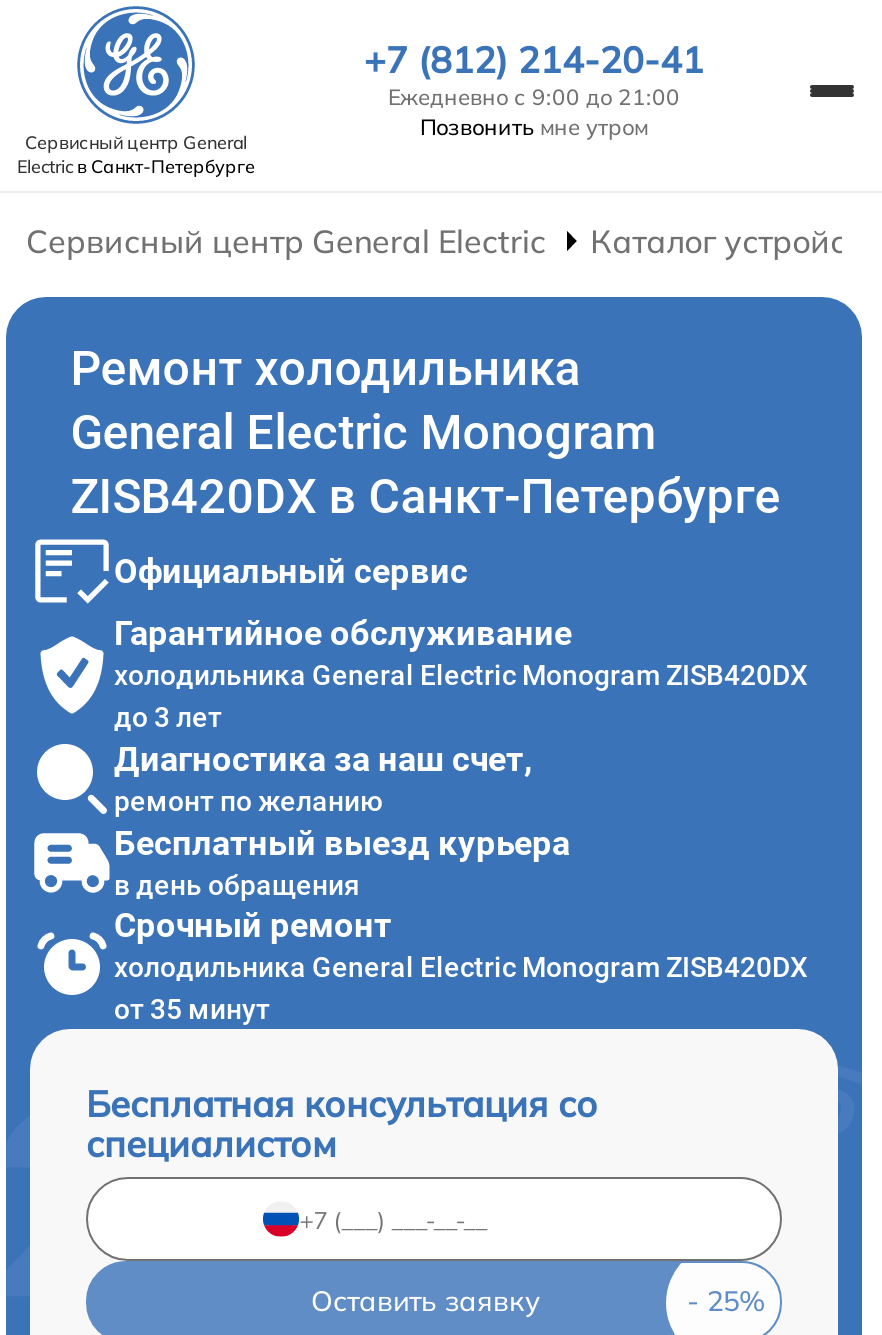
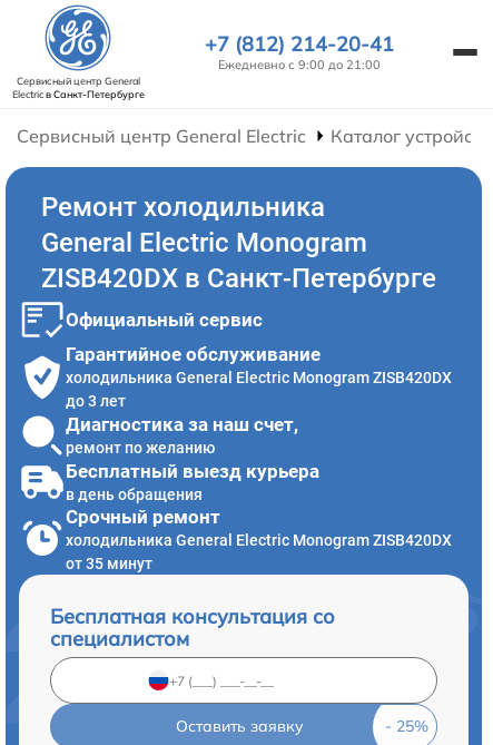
- Позвонить мне утром
